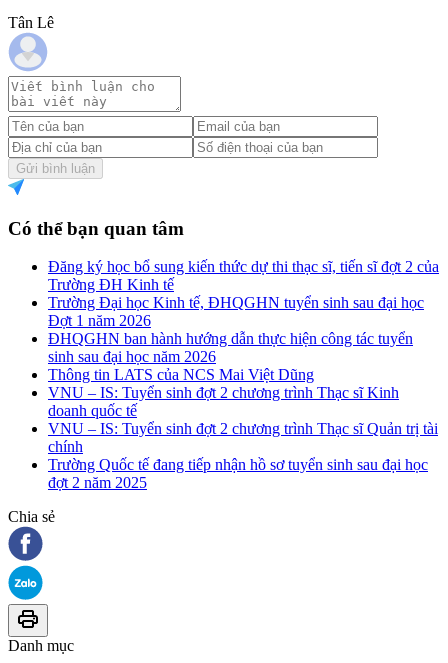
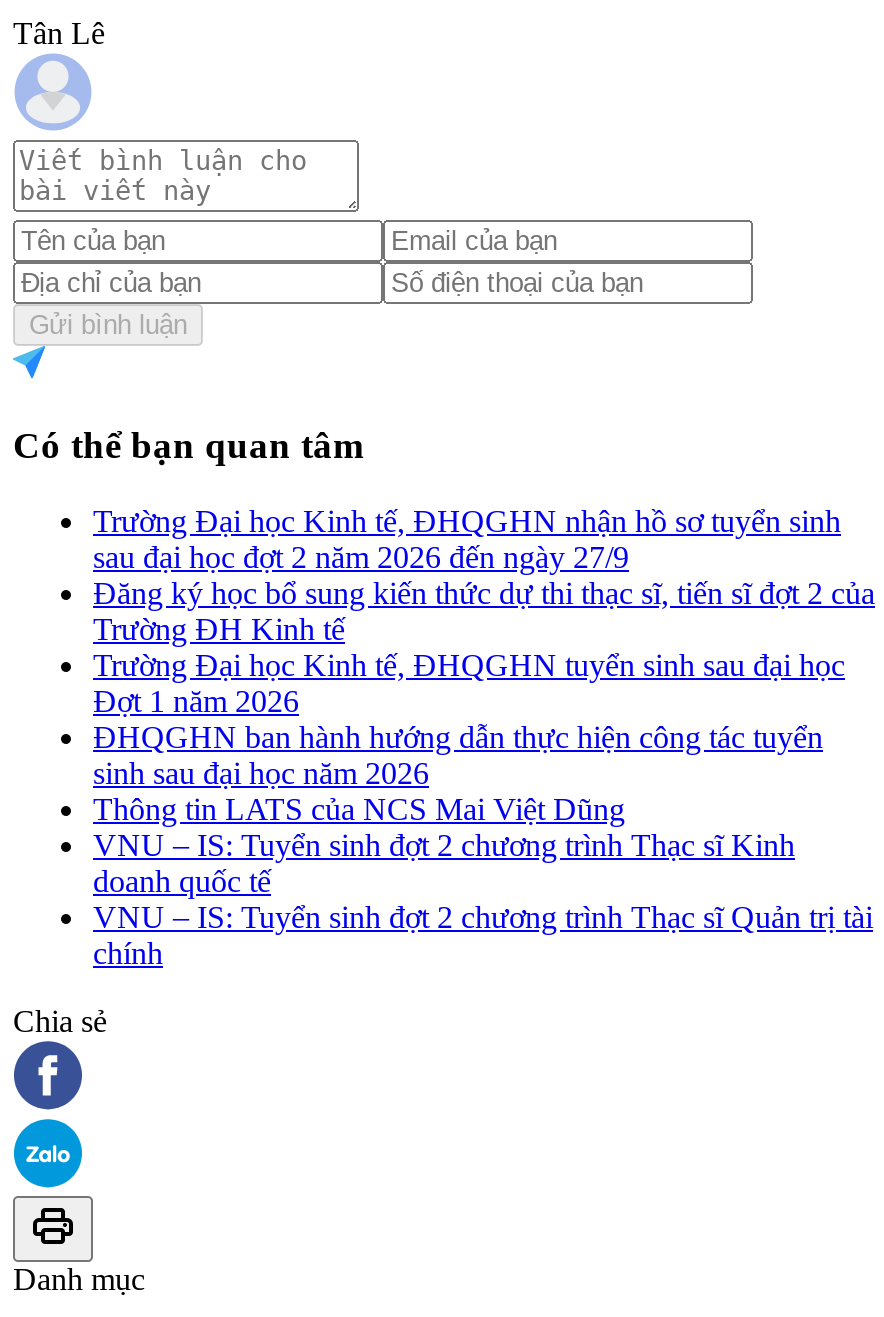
+ Trường Đại học Kinh tế, ĐHQGHN nhận hồ sơ tuyển sinh
+ sau đại học đợt 2 năm 2026 đến ngày 27/9

moved down: Đăng ký học bổ sung kiến thức dự thi thạc sĩ, tiến sĩ đợt 2 của | Trường ĐH Kinh tế | Trường Đại học Kinh tế, ĐHQGHN tuyển sinh sau đại học | ... | VNU – IS: Tuyển sinh đợt 2 chương trình Thạc sĩ Quản trị tài | chính

- Trường Quốc tế đang tiếp nhận hồ sơ tuyển sinh sau đại học
- đợt 2 năm 2025
